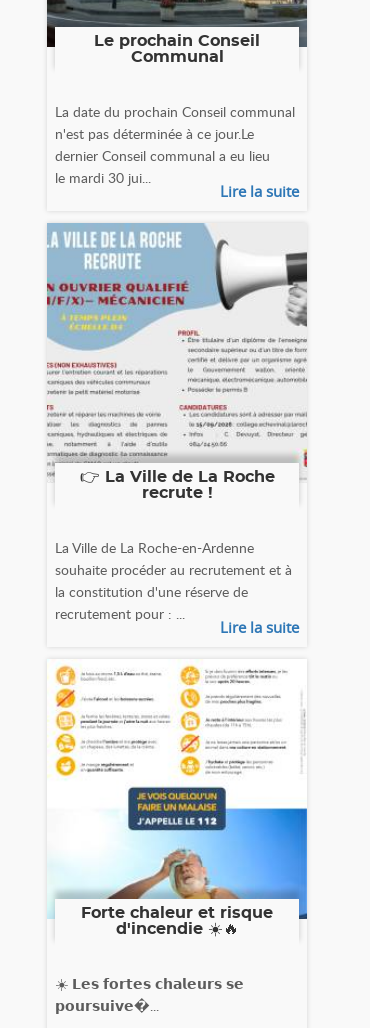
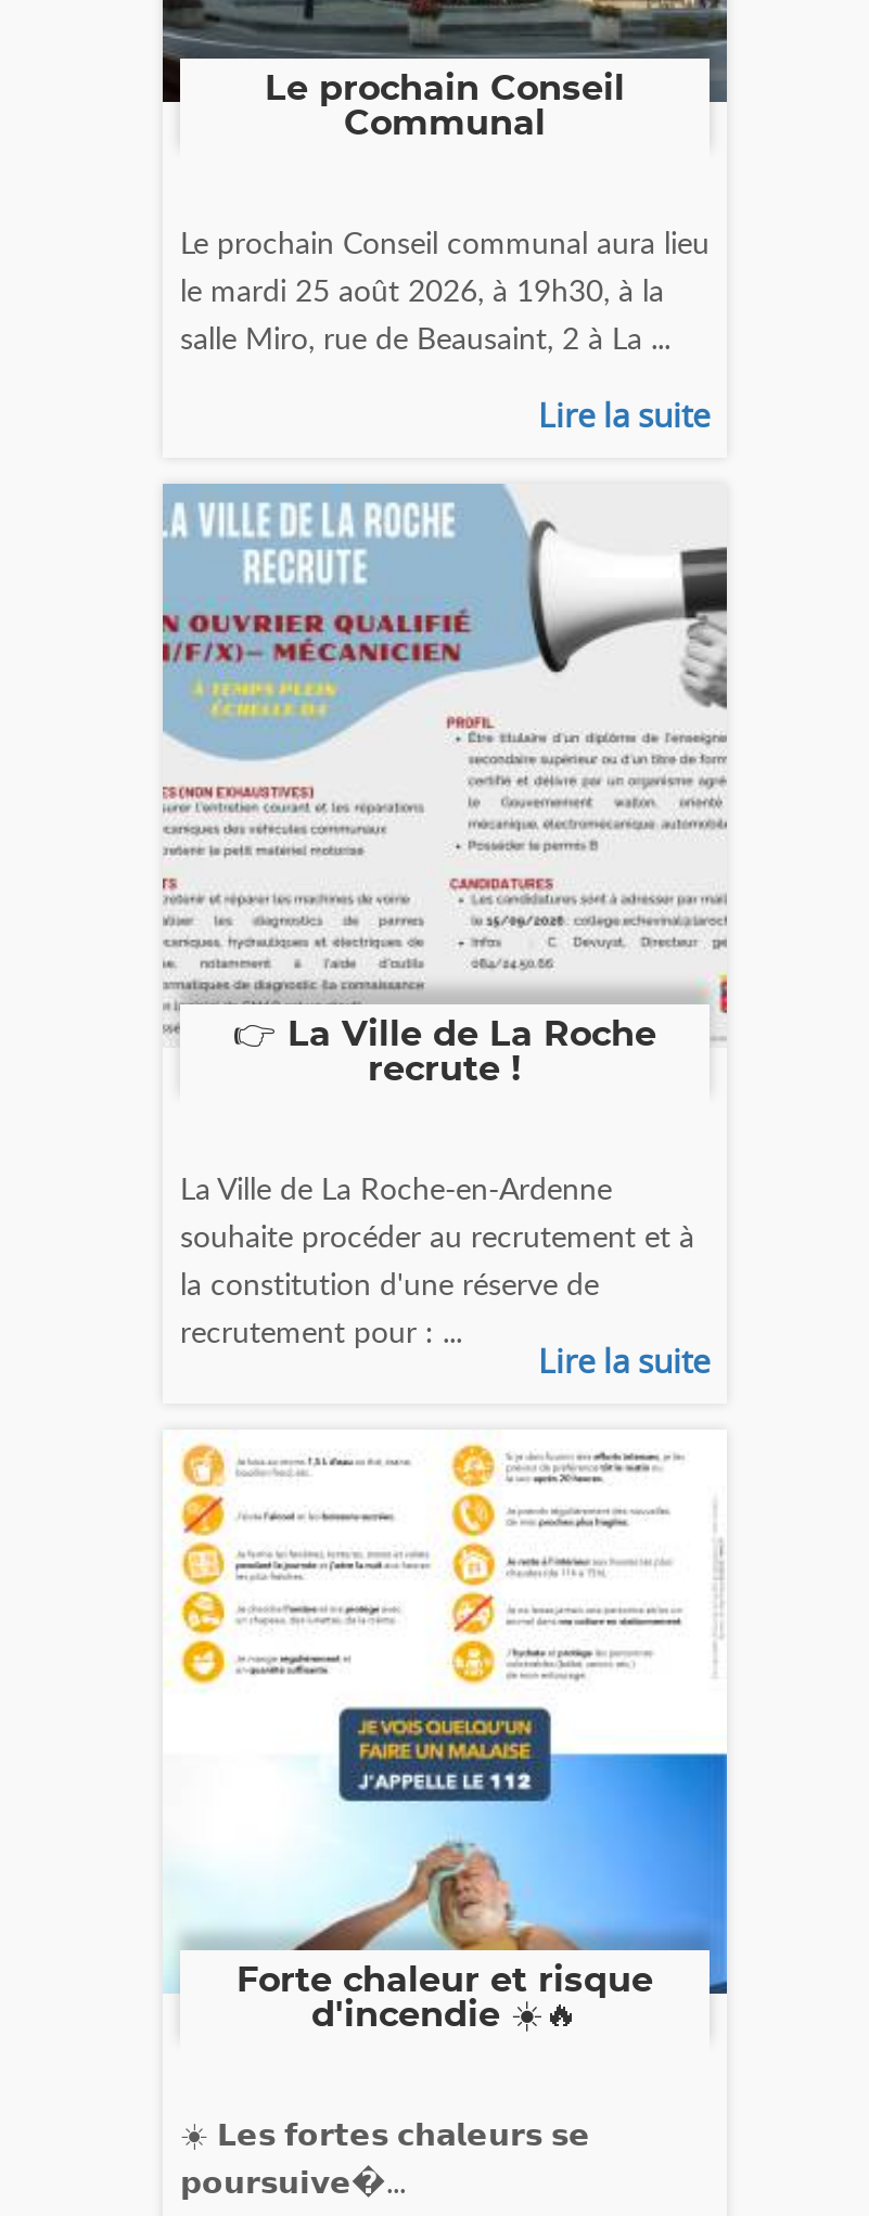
- La date du prochain Conseil communal
- n'est pas déterminée à ce jour.Le
- dernier Conseil communal a eu lieu
- le mardi 30 jui...
+ Le prochain Conseil communal aura lieu
+ le mardi 25 août 2026, à 19h30, à la
+ salle Miro, rue de Beausaint, 2 à La ...
